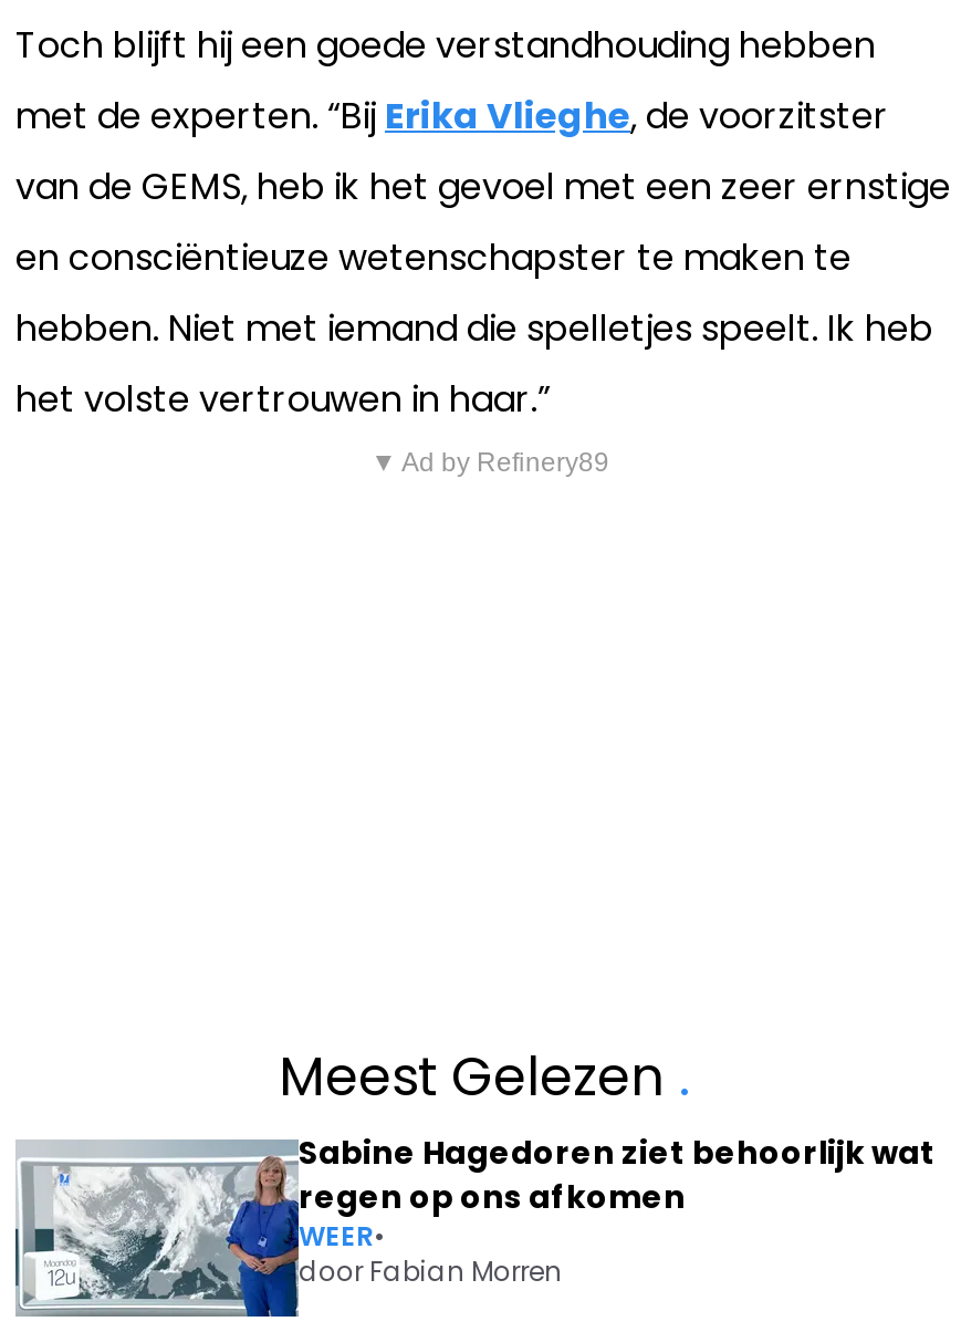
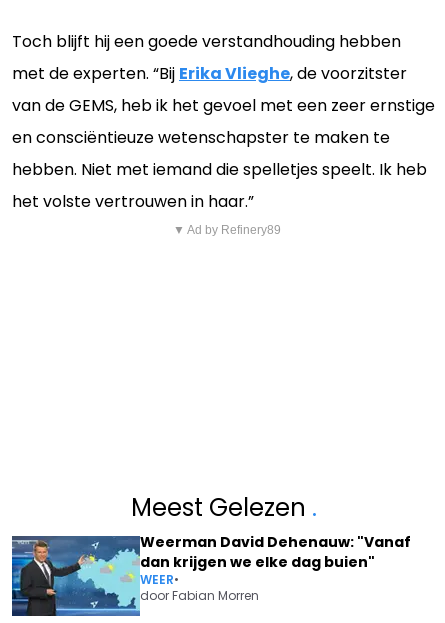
- [image]
- Sabine Hagedoren ziet behoorlijk wat
- regen op ons afkomen
+ [image]
+ Weerman David Dehenauw: "Vanaf
+ dan krijgen we elke dag buien"
